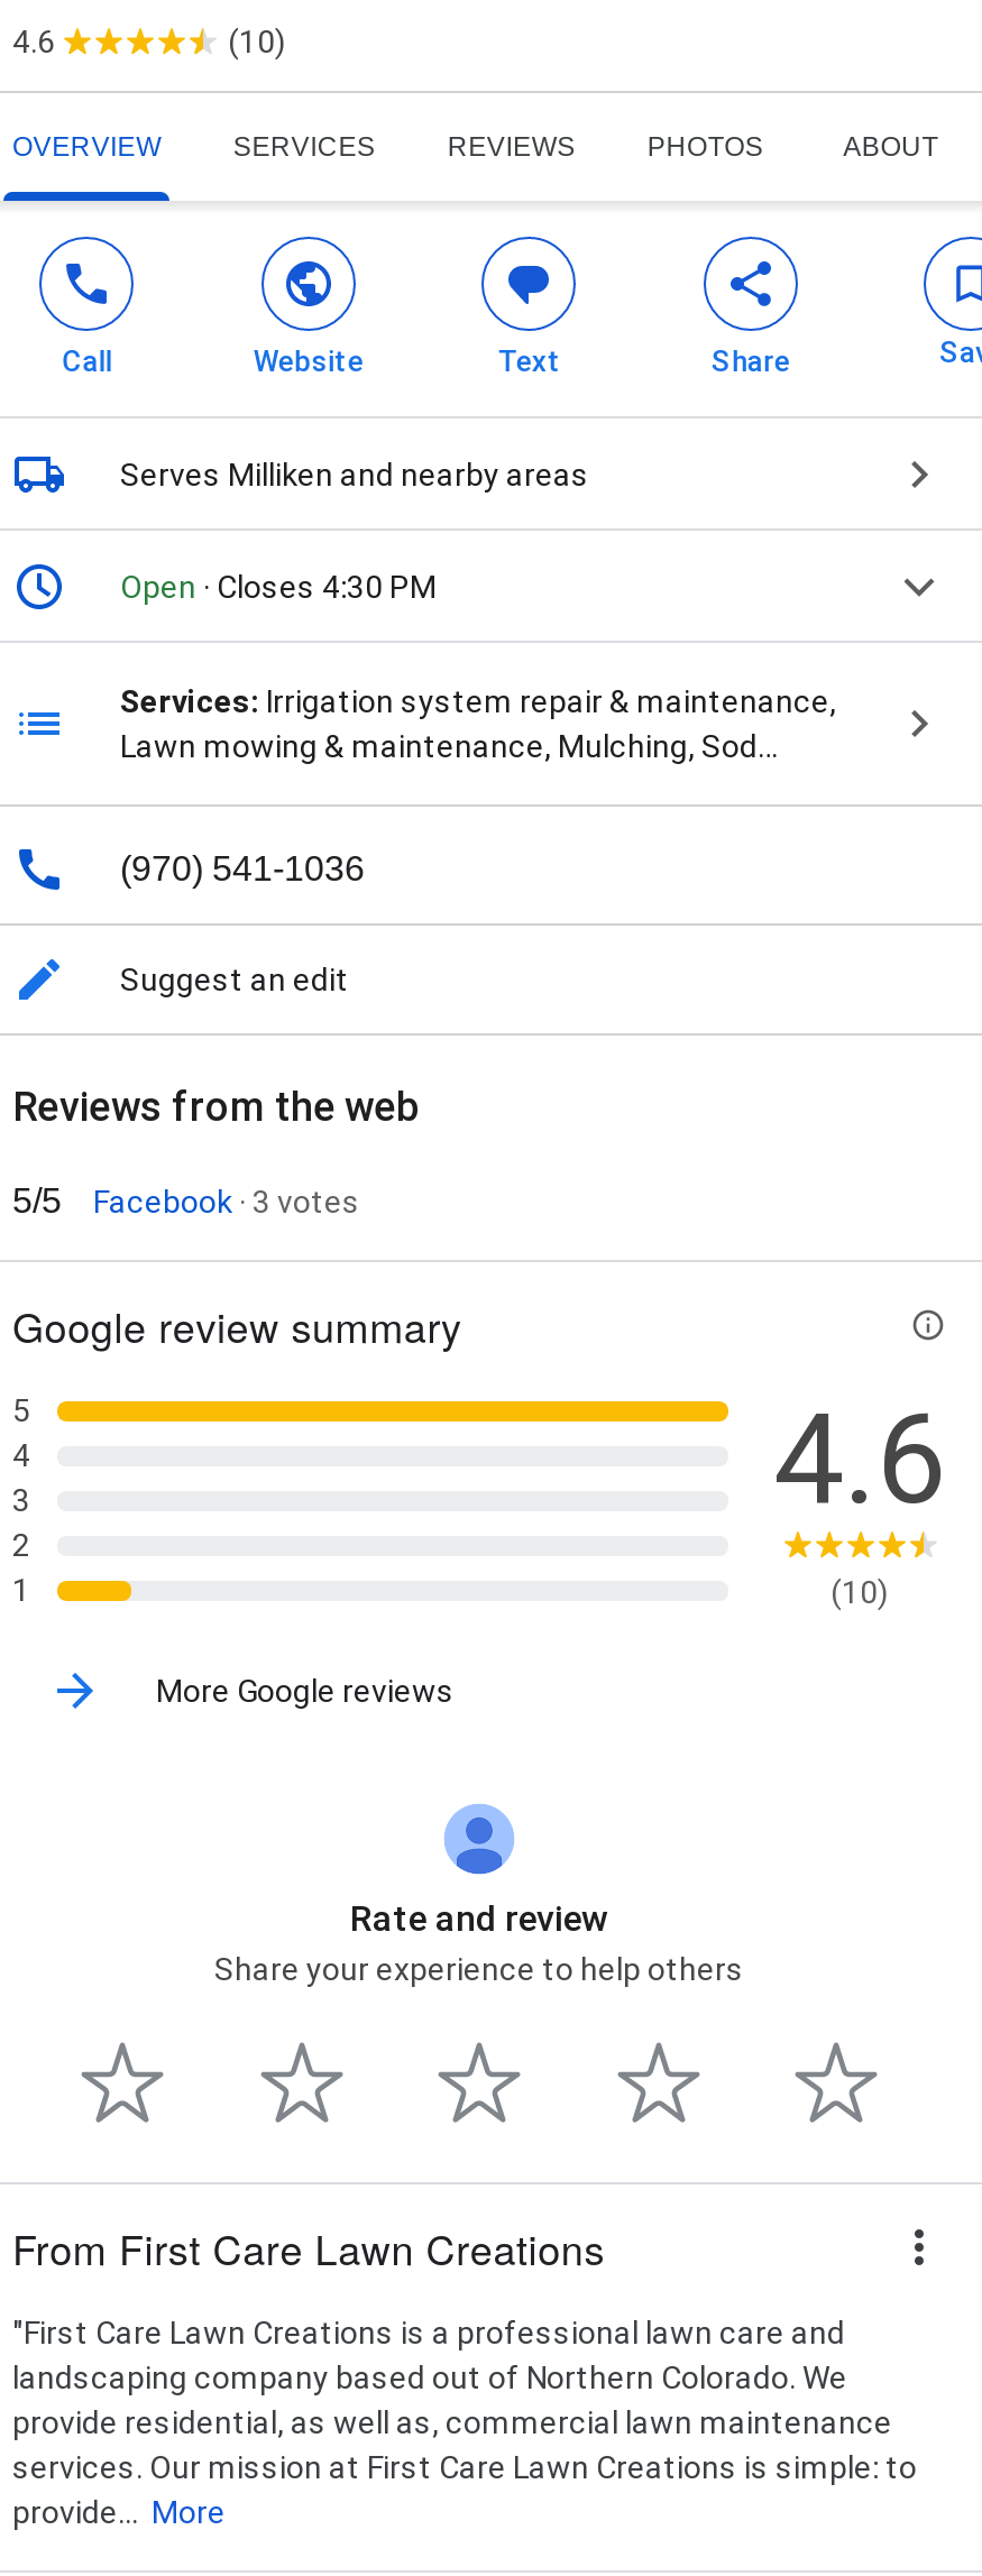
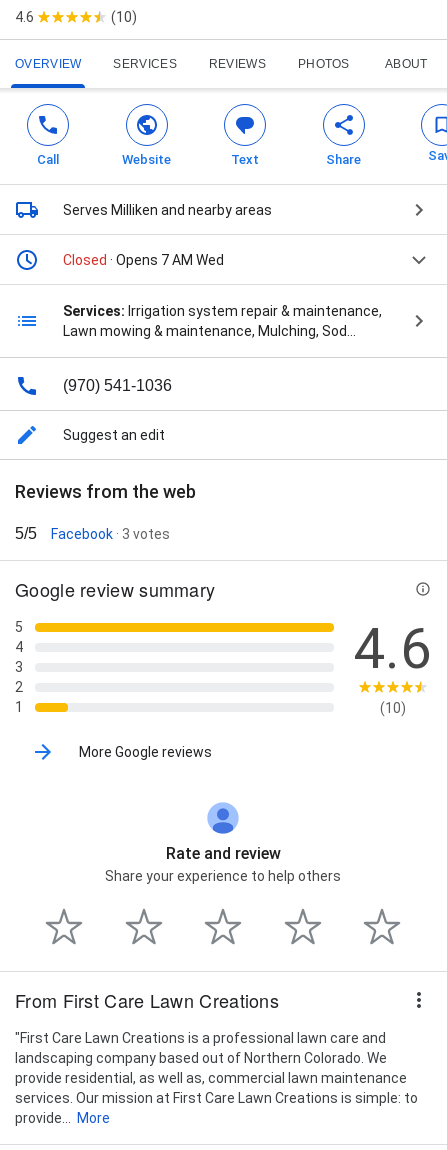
- Open · Closes 4:30 PM
+ Closed · Opens 7 AM Wed
